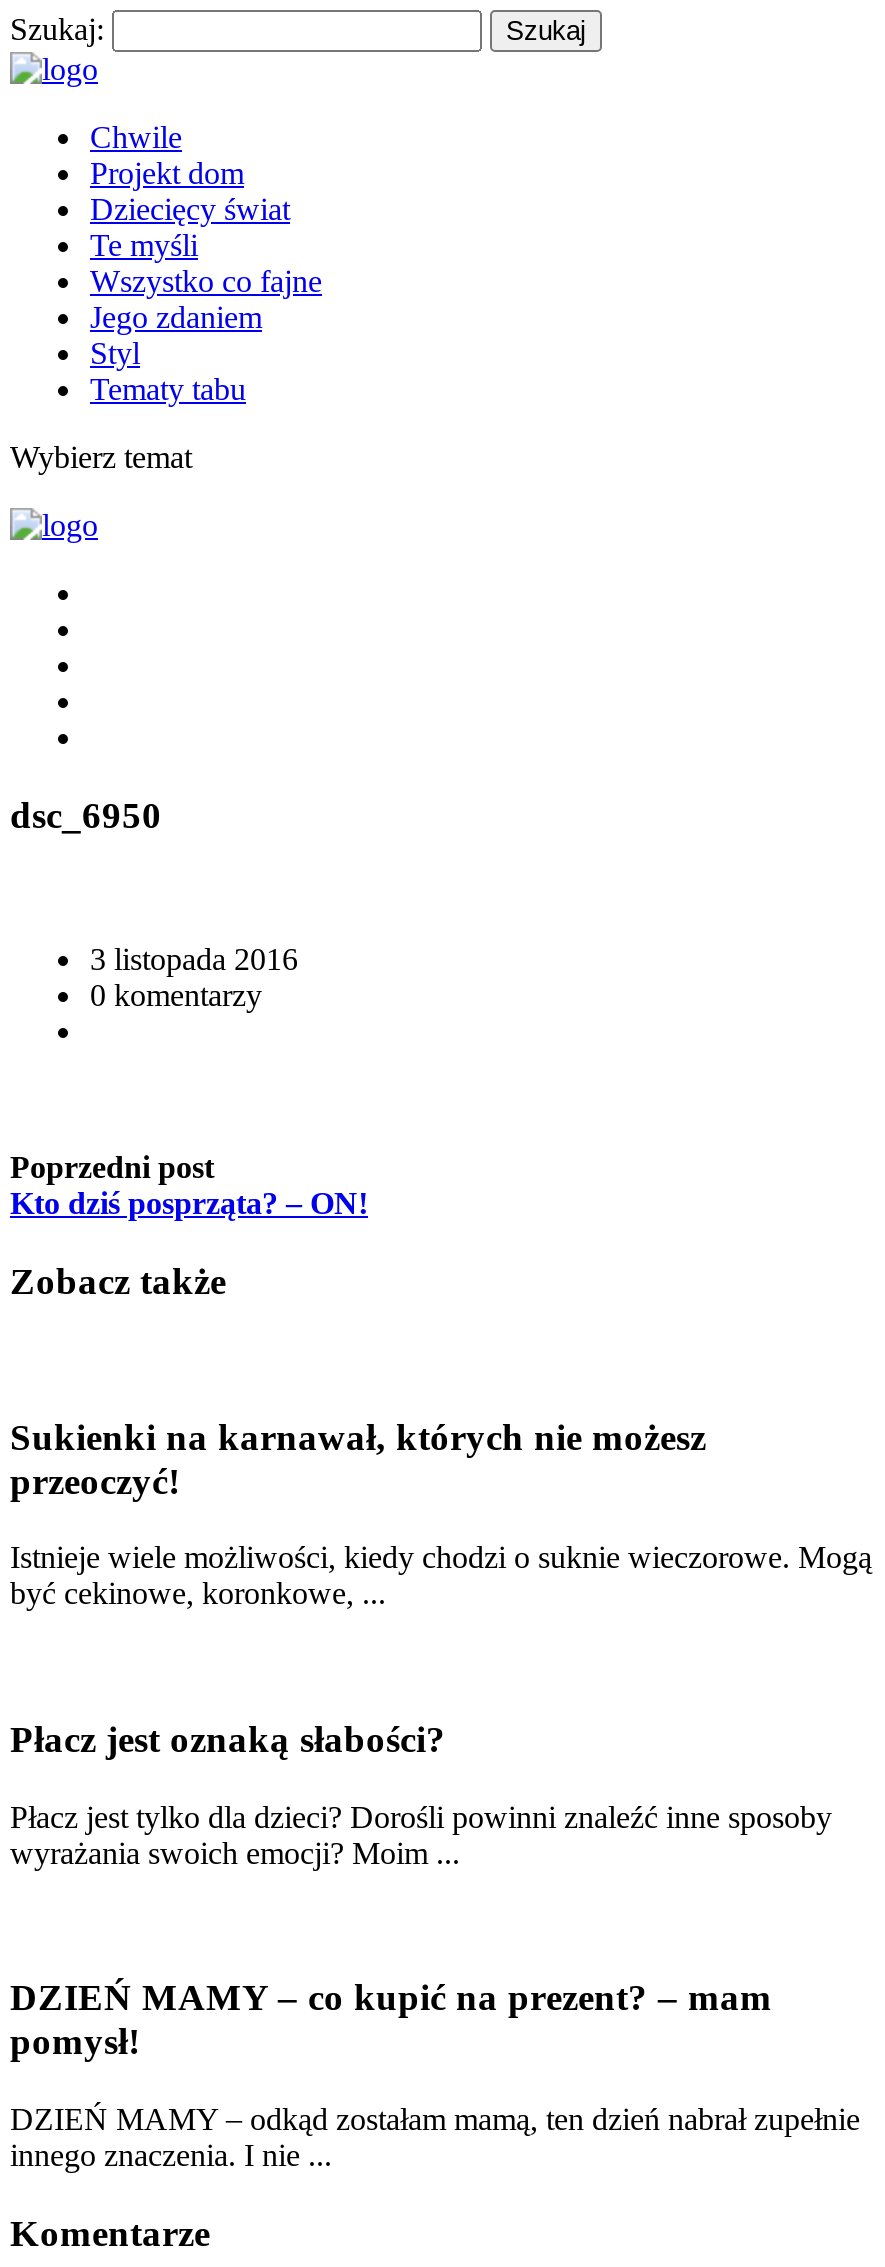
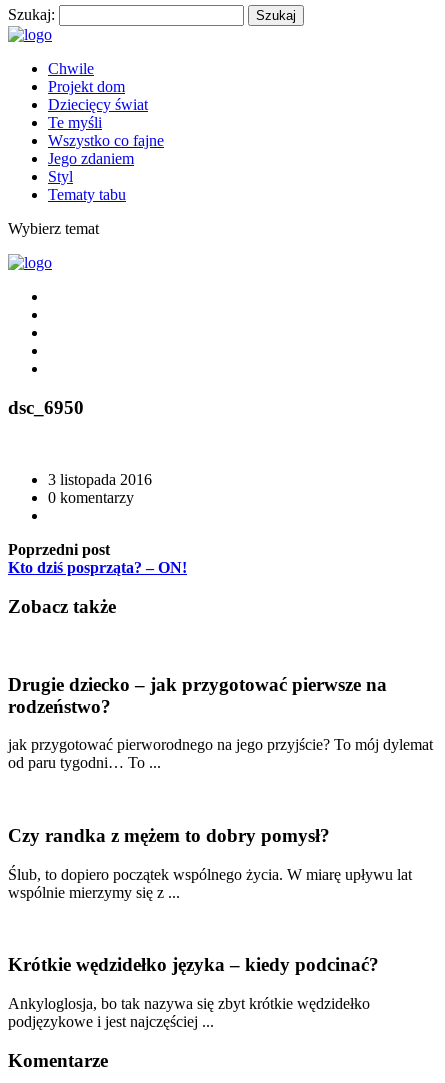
- Sukienki na karnawał, których nie możesz
- przeoczyć!
+ Drugie dziecko – jak przygotować pierwsze na
+ rodzeństwo?

- Istnieje wiele możliwości, kiedy chodzi o suknie wieczorowe. Mogą
- być cekinowe, koronkowe, ...
+ jak przygotować pierworodnego na jego przyjście? To mój dylemat
+ od paru tygodni… To ...

- Płacz jest oznaką słabości?
+ Czy randka z mężem to dobry pomysł?

- Płacz jest tylko dla dzieci? Dorośli powinni znaleźć inne sposoby
- wyrażania swoich emocji? Moim ...
+ Ślub, to dopiero początek wspólnego życia. W miarę upływu lat
+ wspólnie mierzymy się z ...

- DZIEŃ MAMY – co kupić na prezent? – mam
- pomysł!
+ Krótkie wędzidełko języka – kiedy podcinać?

- DZIEŃ MAMY – odkąd zostałam mamą, ten dzień nabrał zupełnie
- innego znaczenia. I nie ...
+ Ankyloglosja, bo tak nazywa się zbyt krótkie wędzidełko
+ podjęzykowe i jest najczęściej ...
